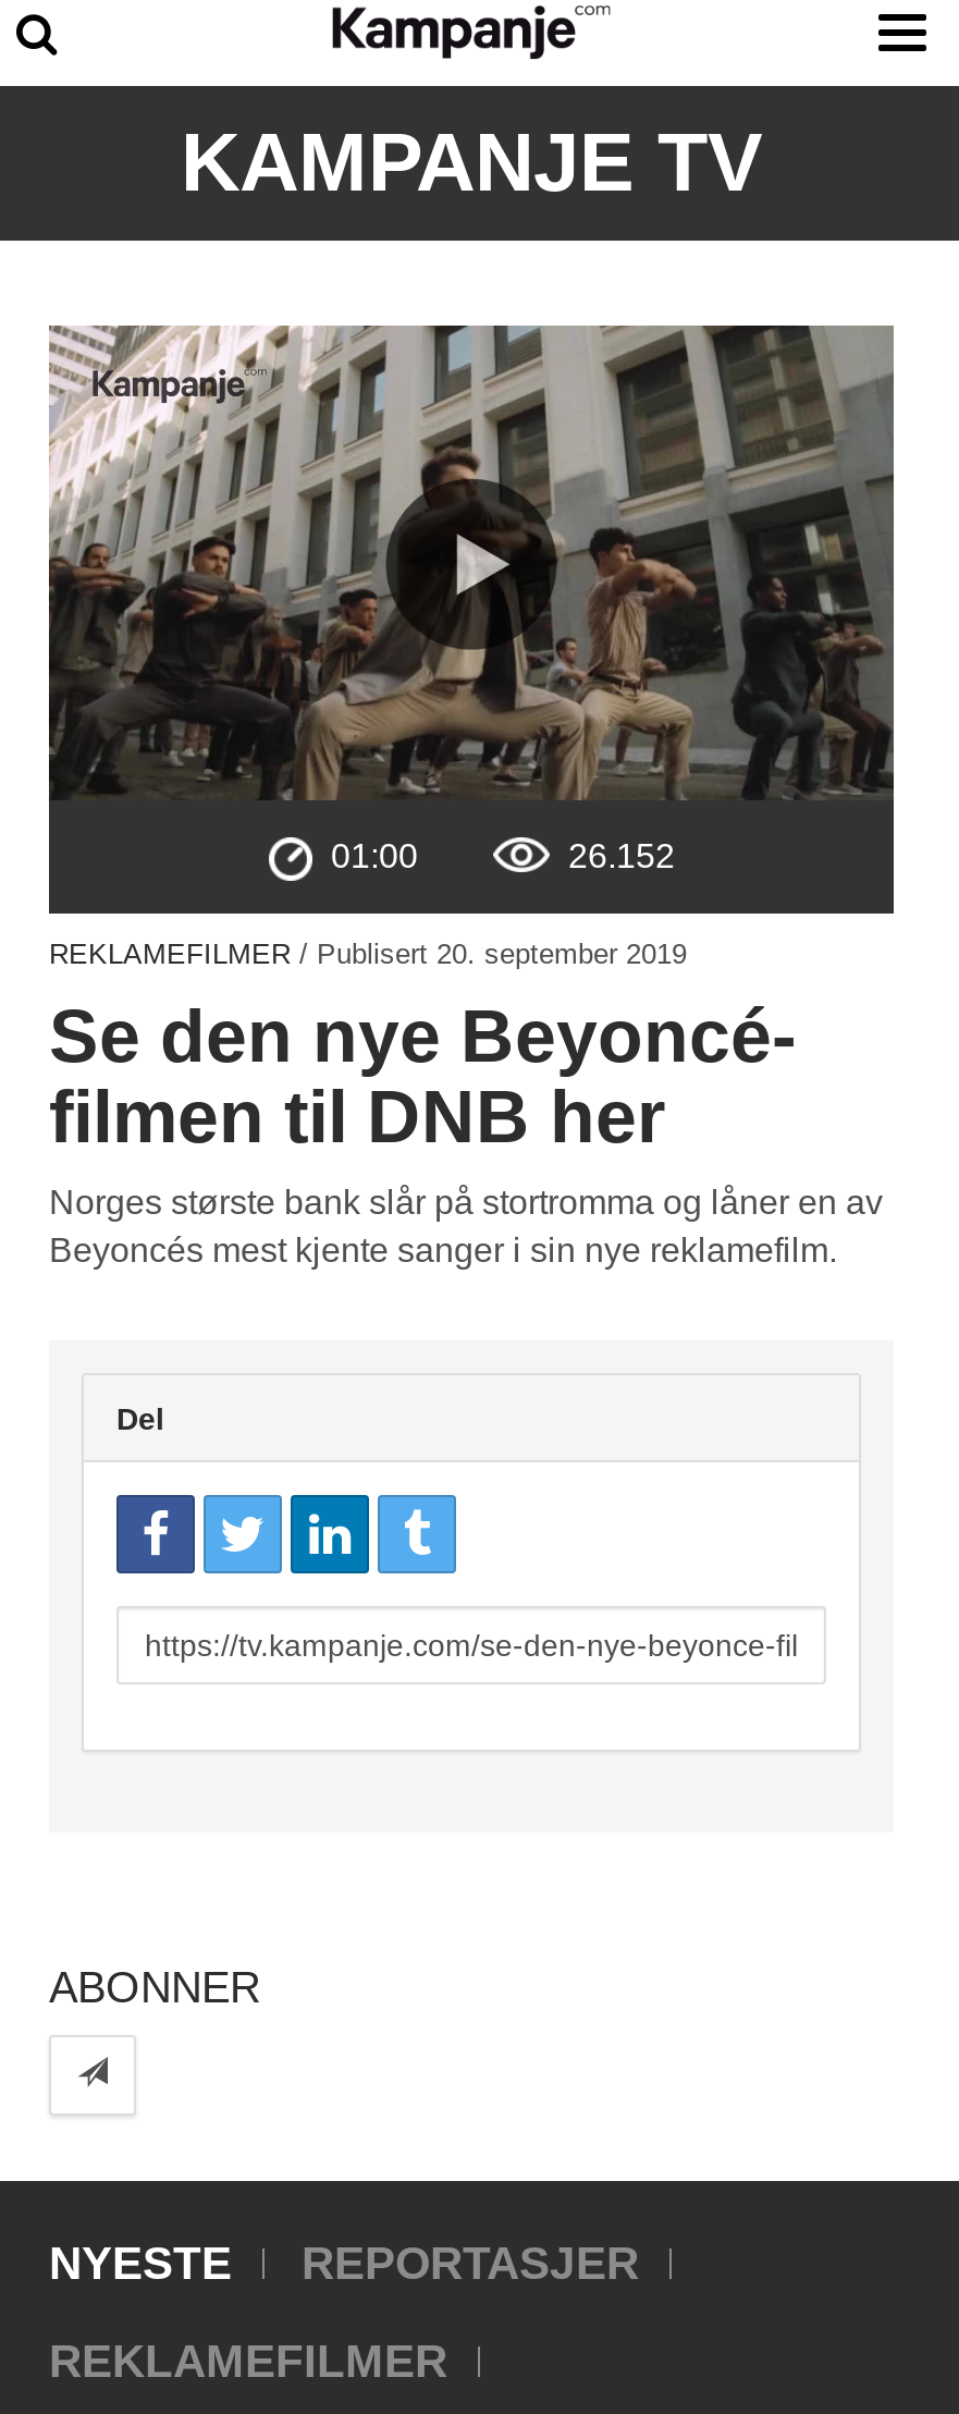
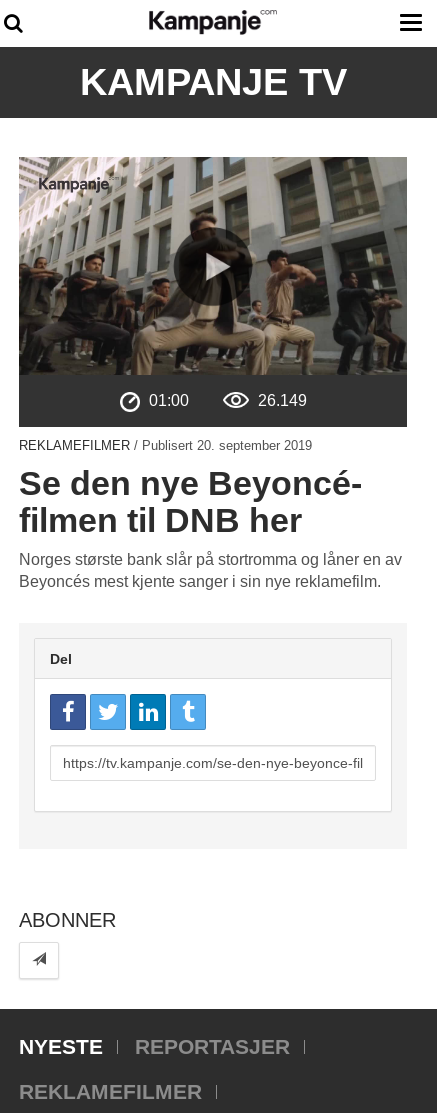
- 26.152
+ 26.149
